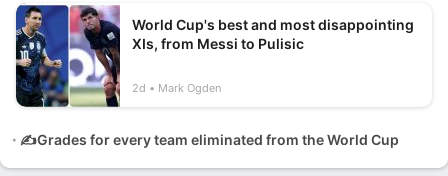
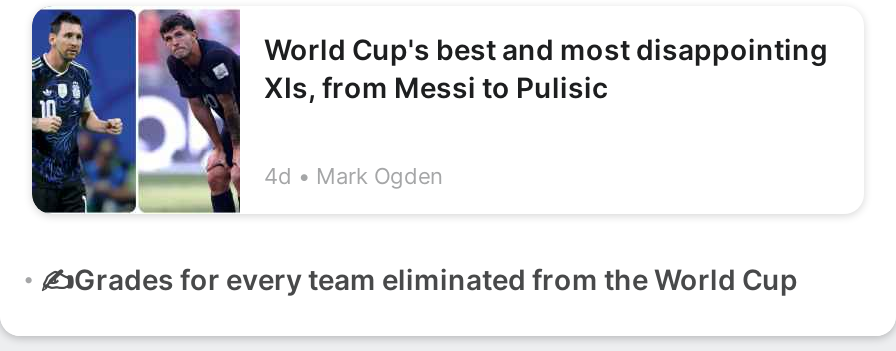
- 2d Mark Ogden
+ 4d Mark Ogden
